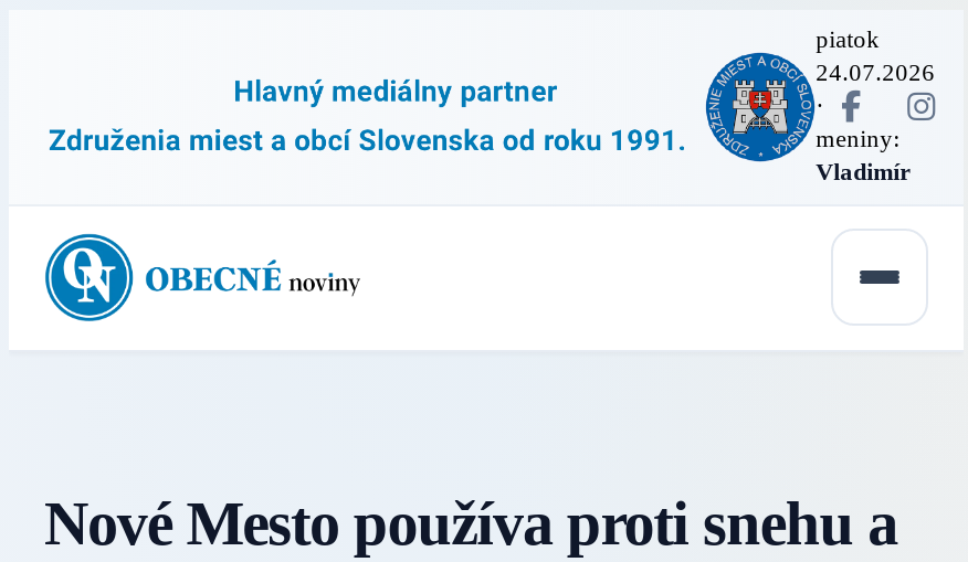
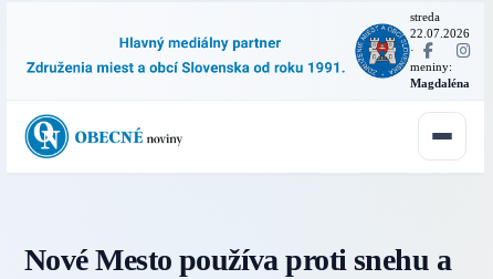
- piatok
- 24.07.2026
+ streda
+ 22.07.2026

- Vladimír
+ Magdaléna
